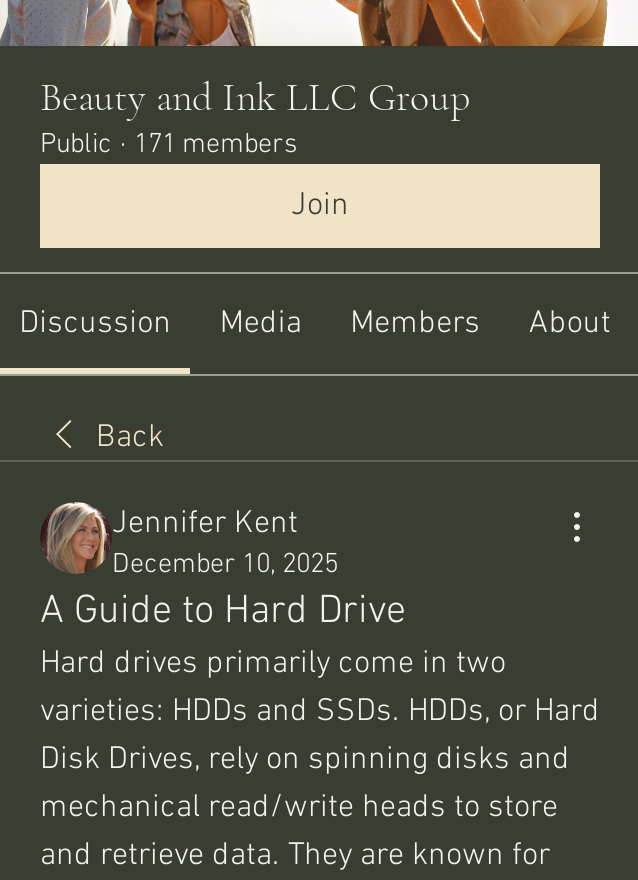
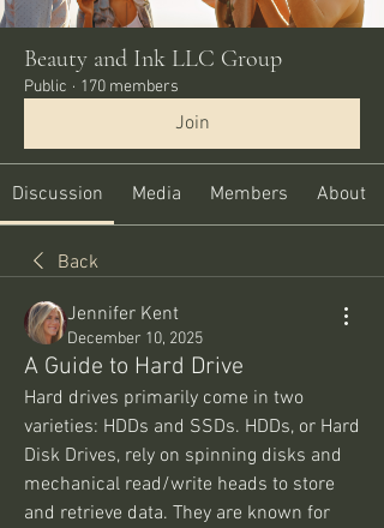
- Public · 171 members
+ Public · 170 members
